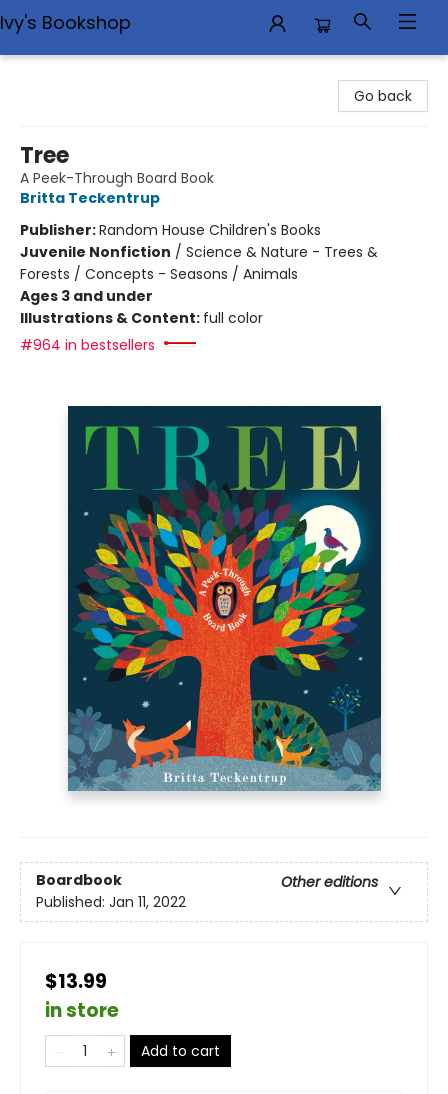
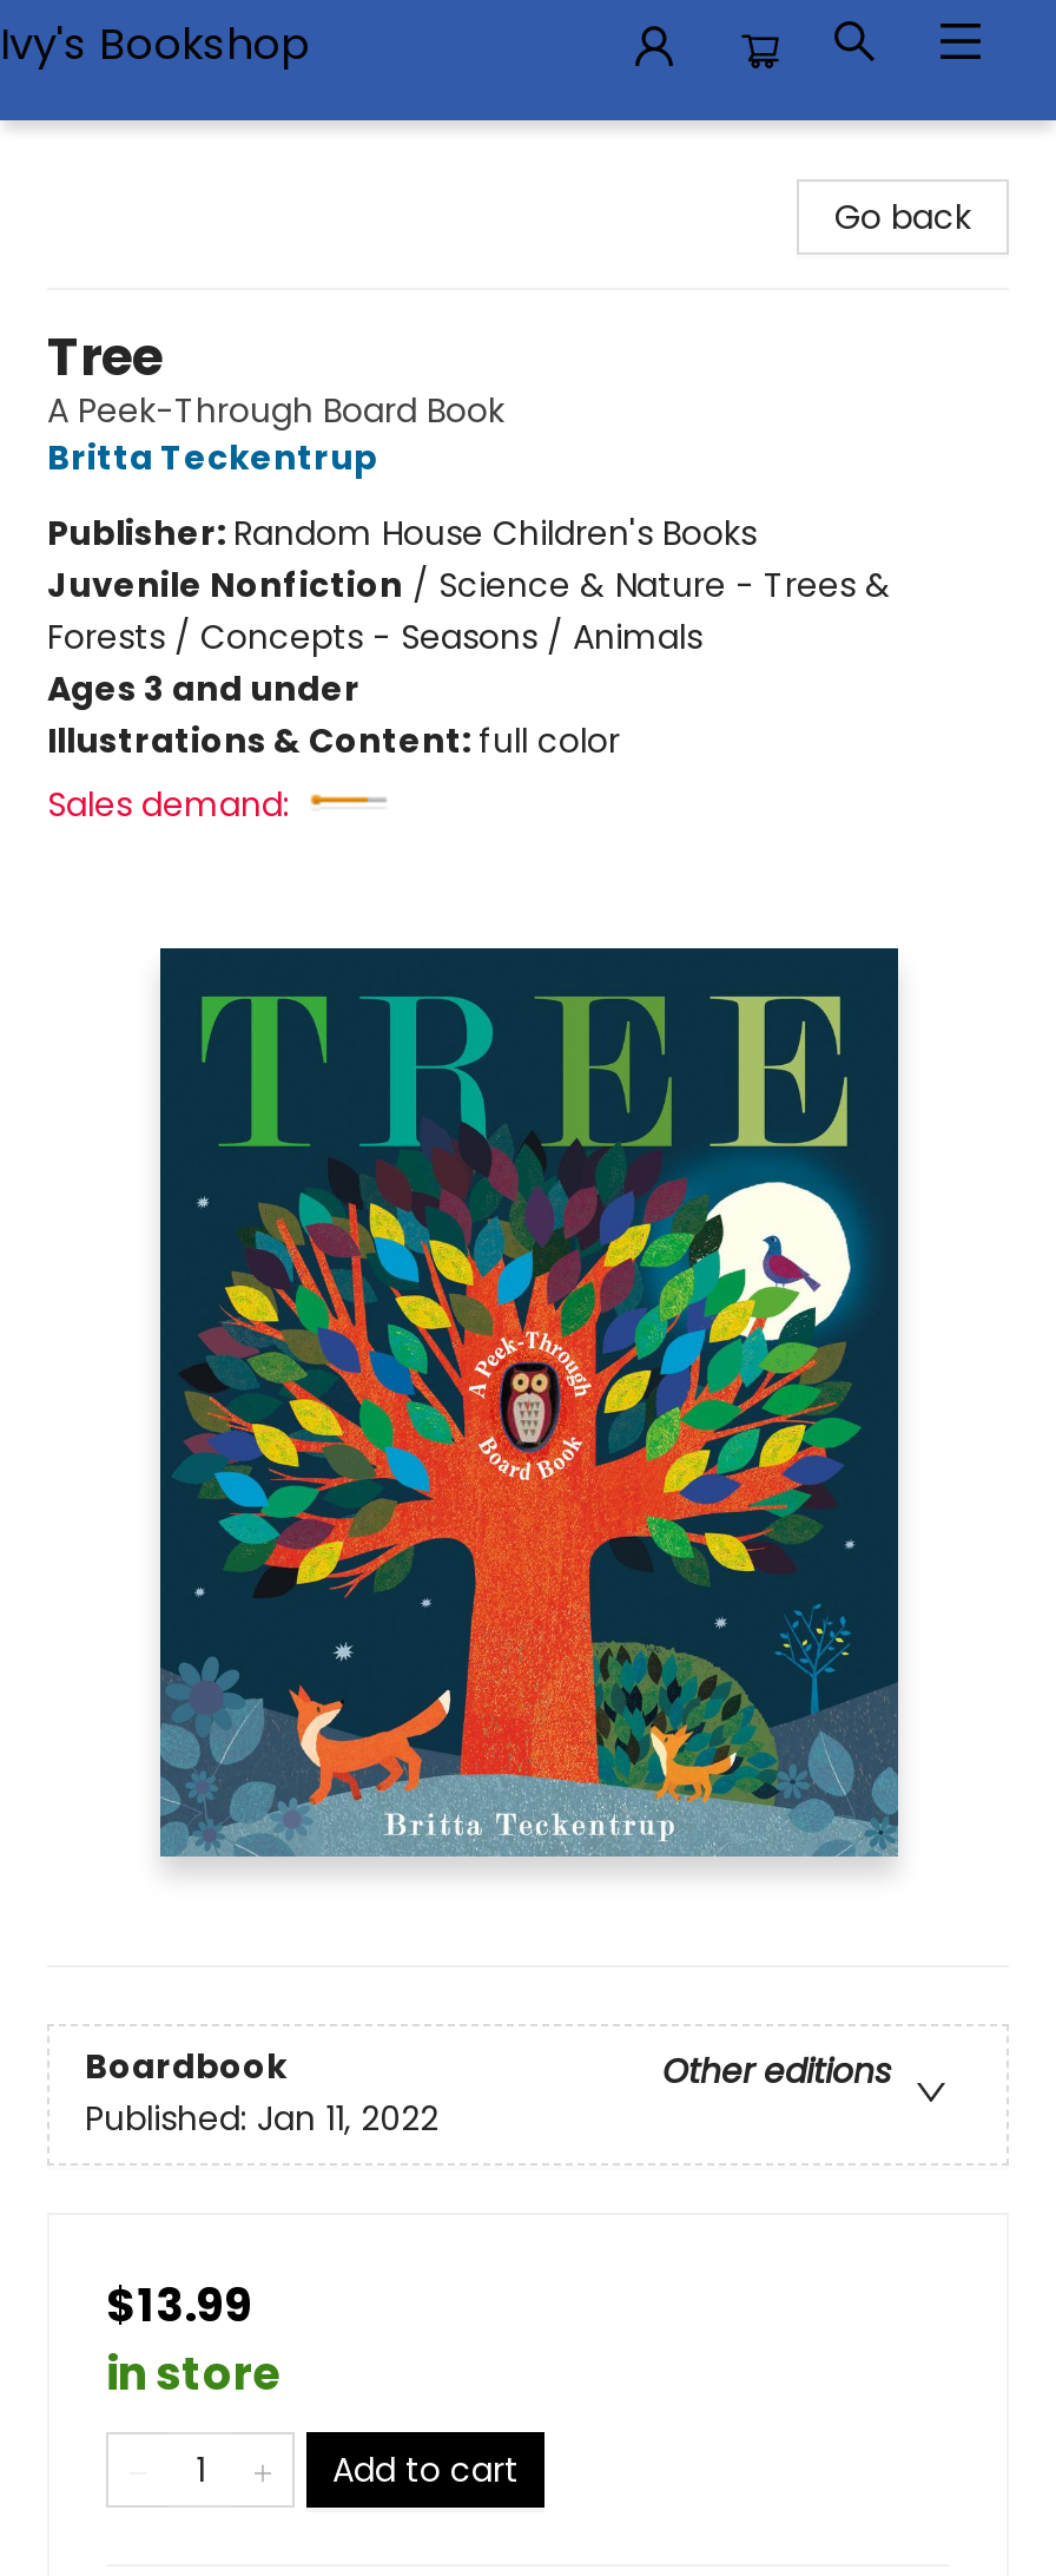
- #964 in bestsellers
+ Sales demand:
